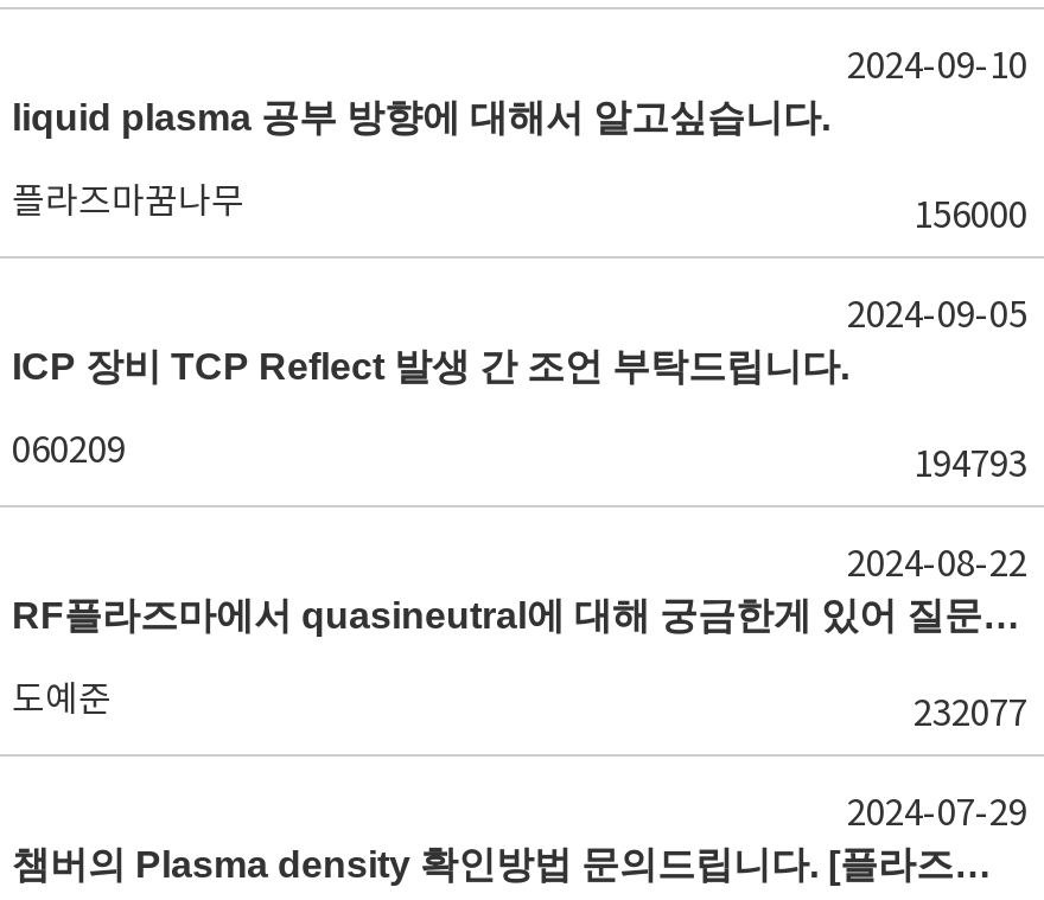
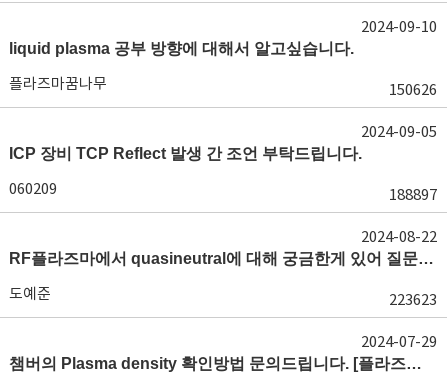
- 156000
+ 150626

- 194793
+ 188897

- 232077
+ 223623
